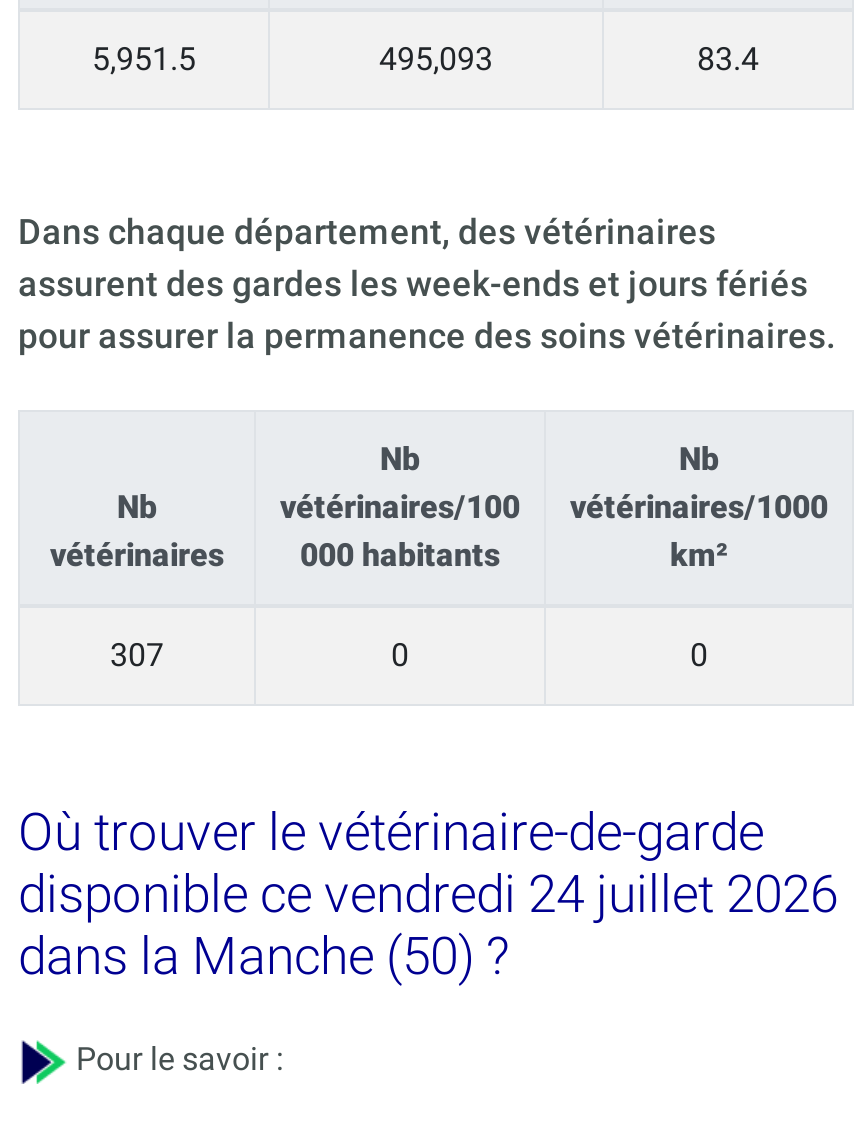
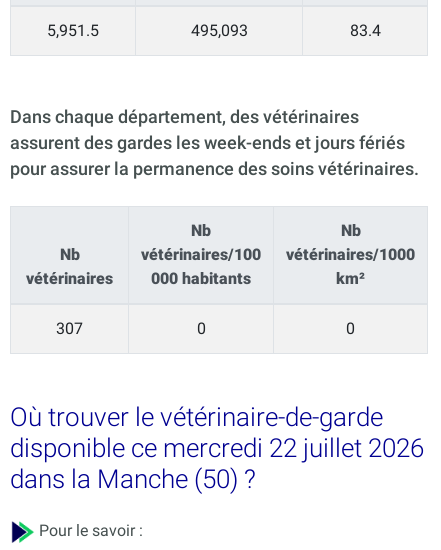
- disponible ce vendredi 24 juillet 2026
+ disponible ce mercredi 22 juillet 2026
